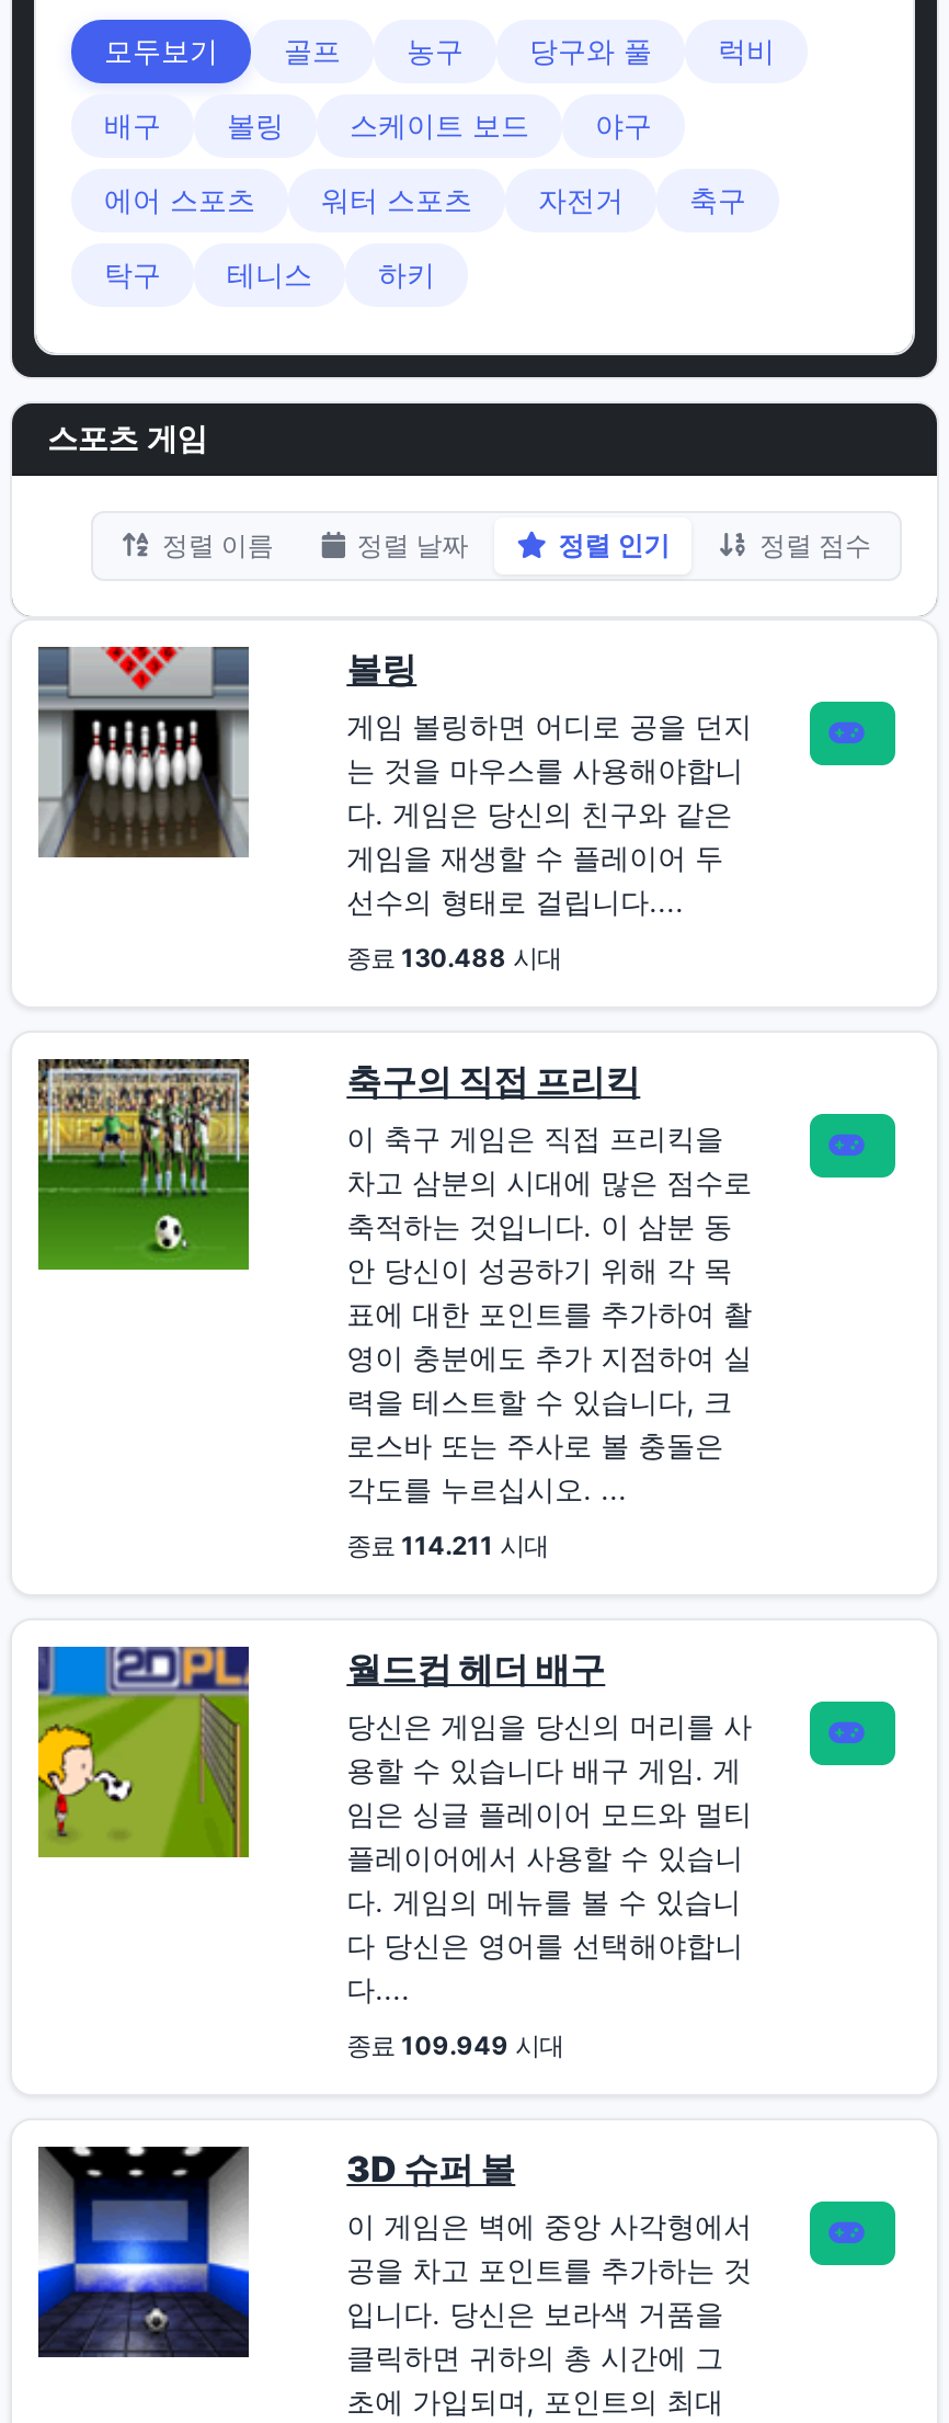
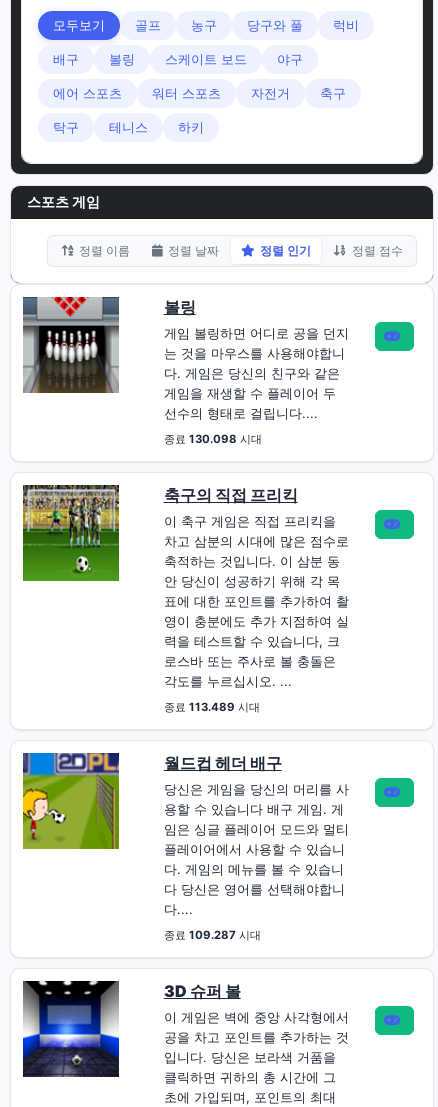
- 종료 130.488 시대
+ 종료 130.098 시대

- 종료 114.211 시대
+ 종료 113.489 시대

- 종료 109.949 시대
+ 종료 109.287 시대
